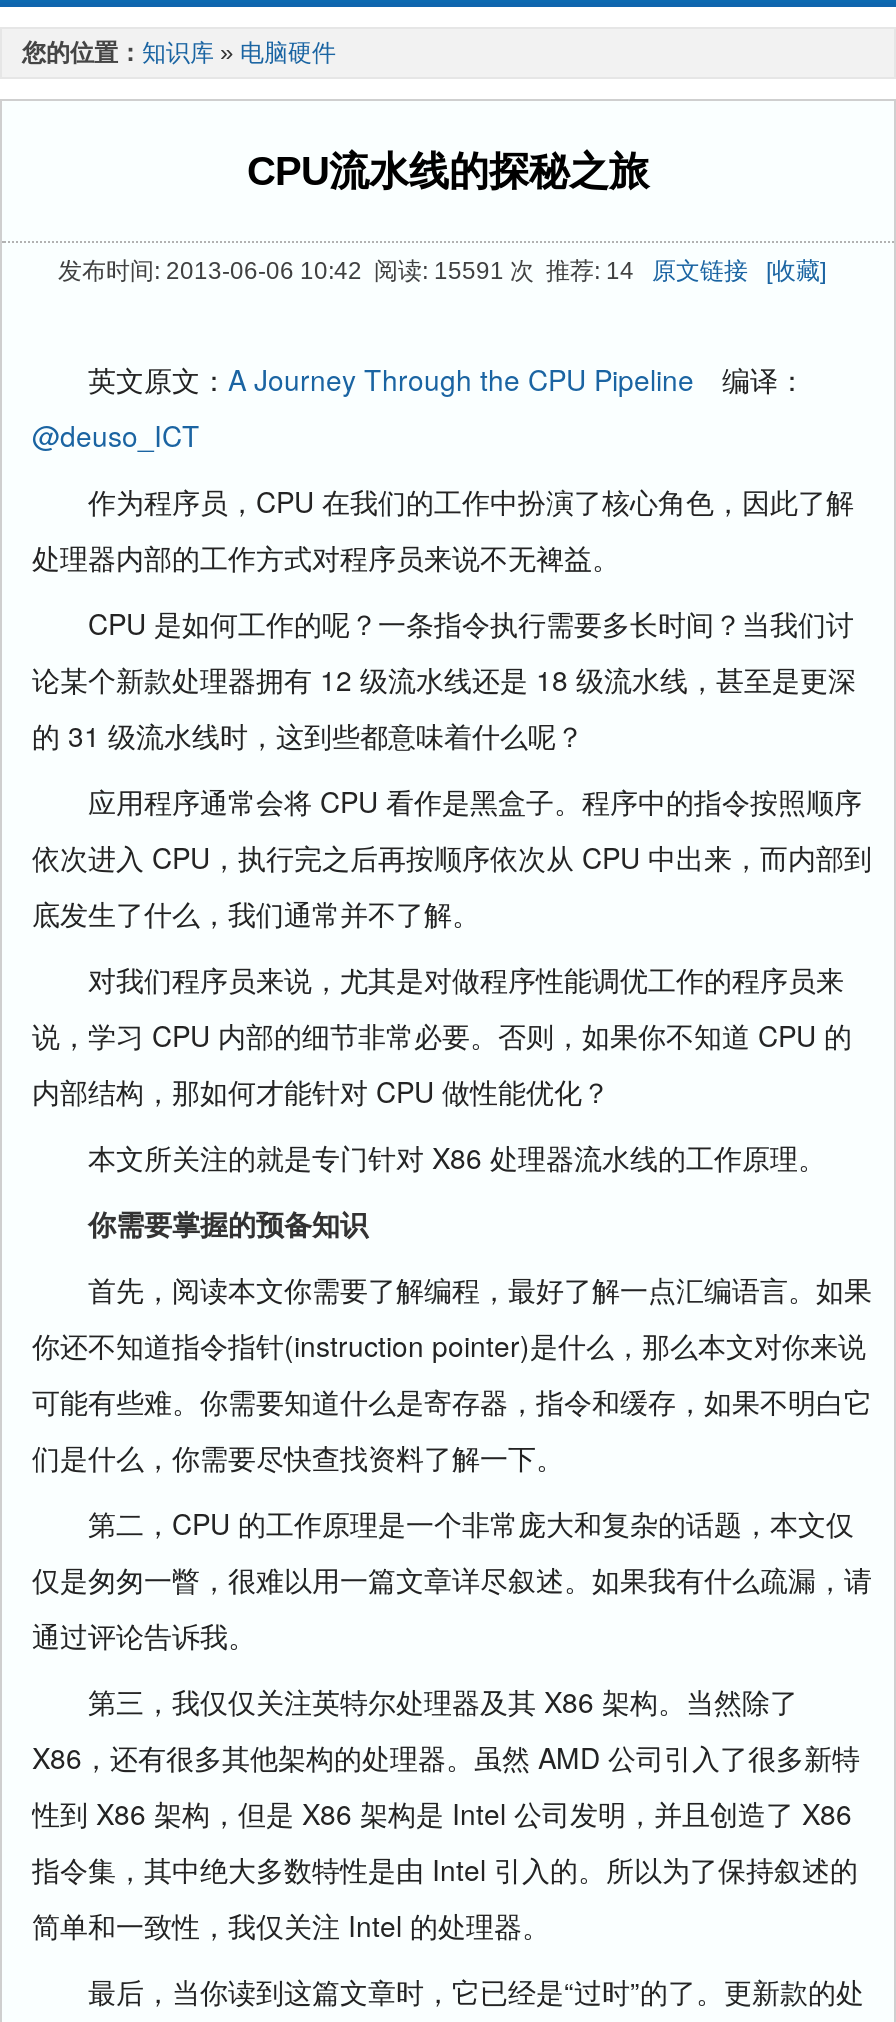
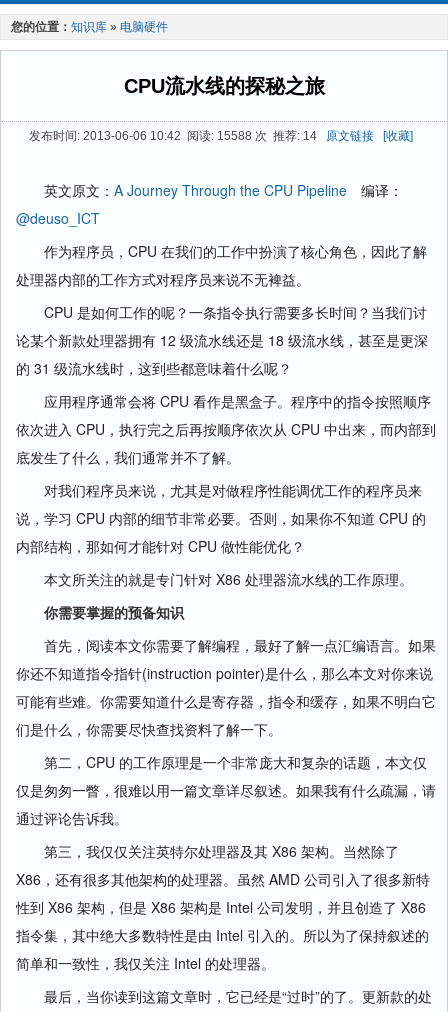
- 发布时间: 2013-06-06 10:42 阅读: 15591 次 推荐: 14原文链接
+ 发布时间: 2013-06-06 10:42 阅读: 15588 次 推荐: 14原文链接
